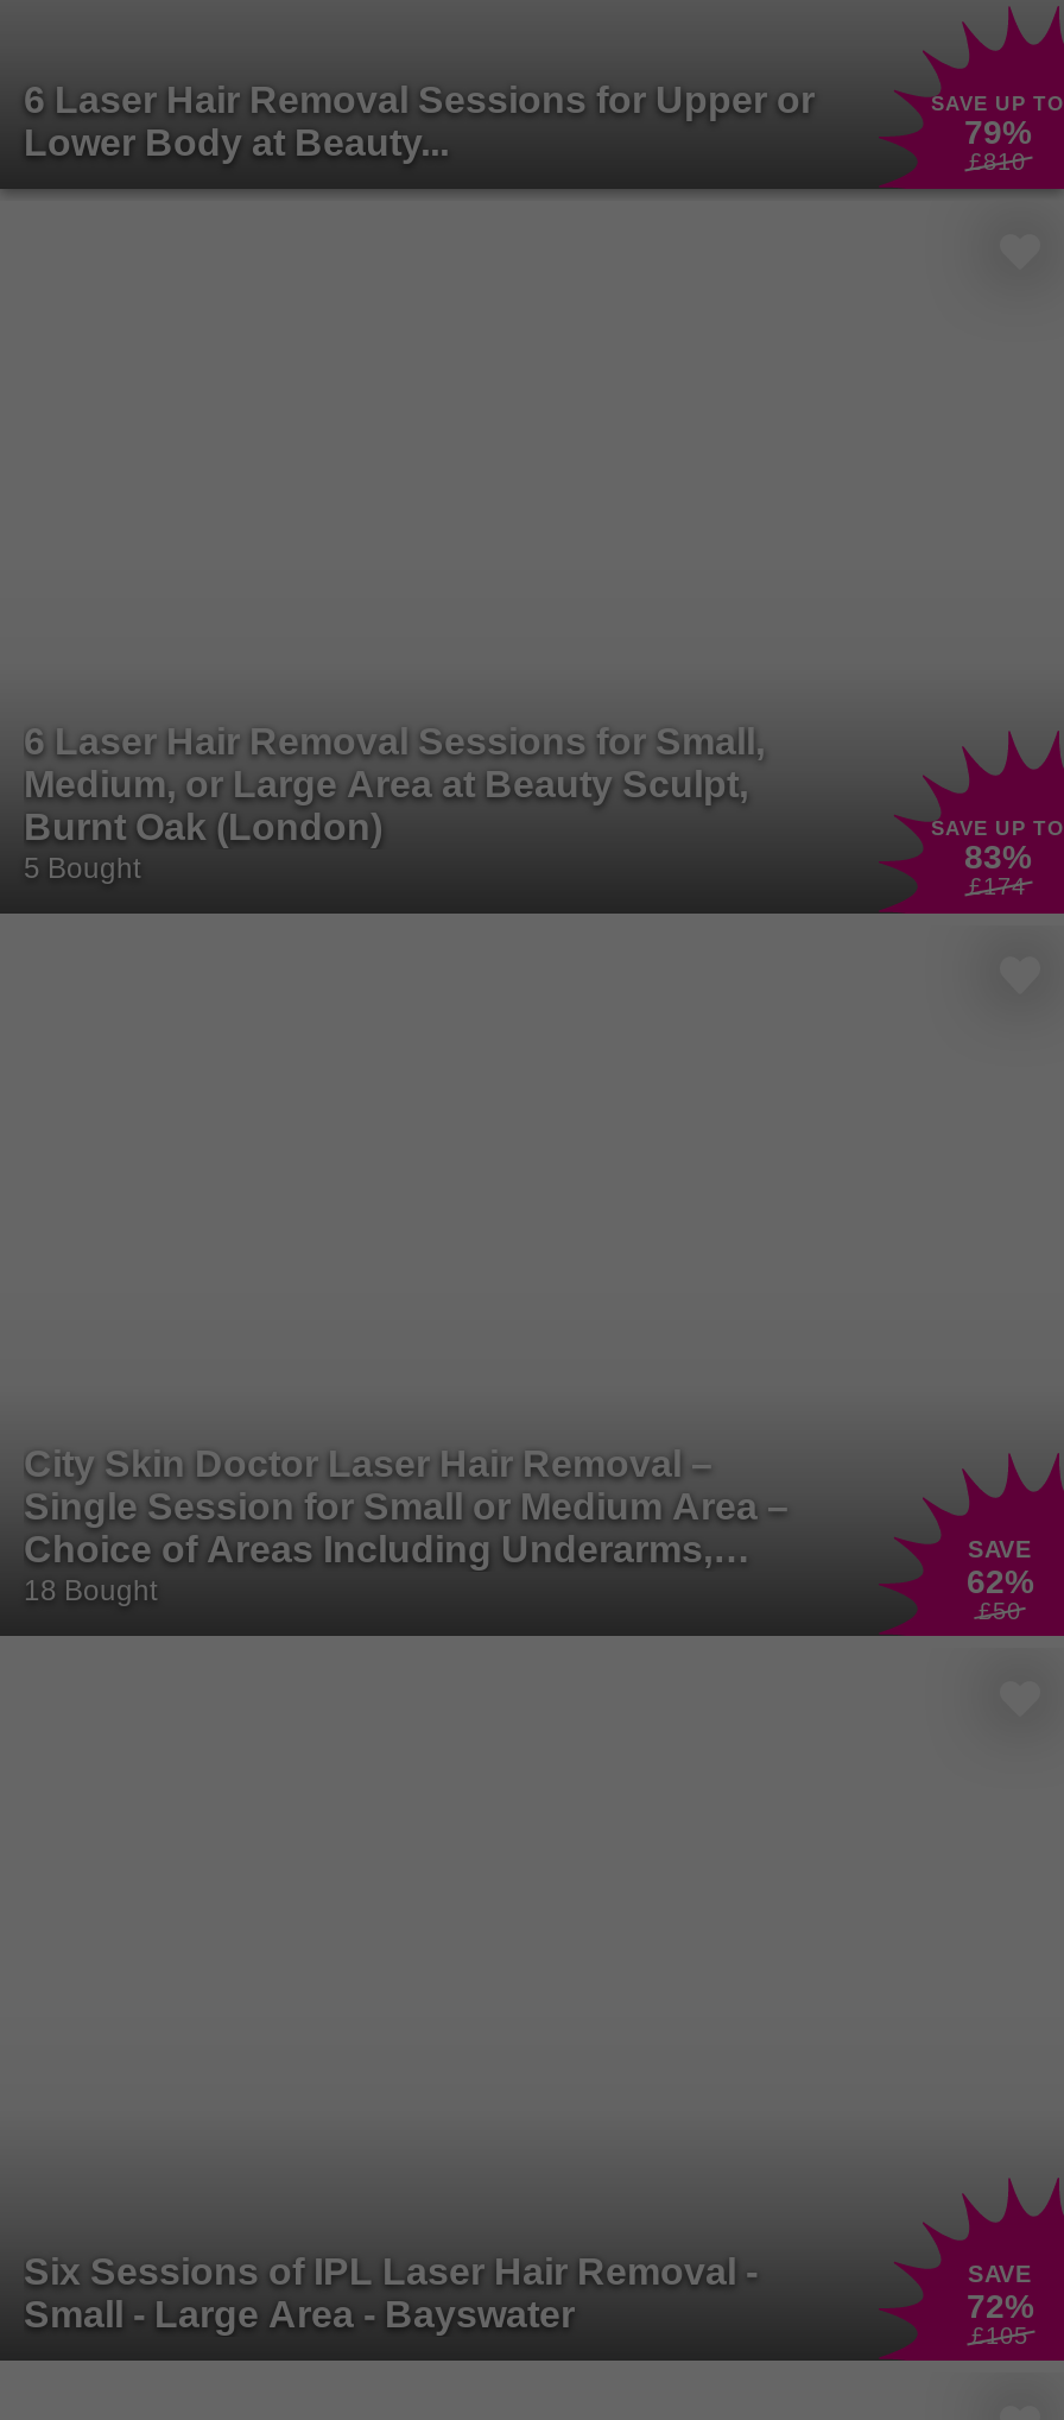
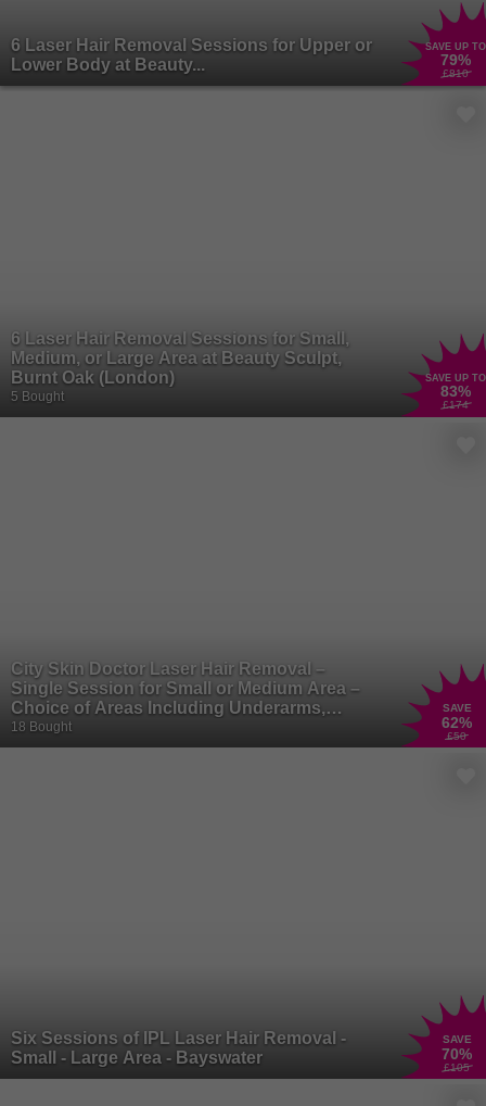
- 72%
+ 70%
